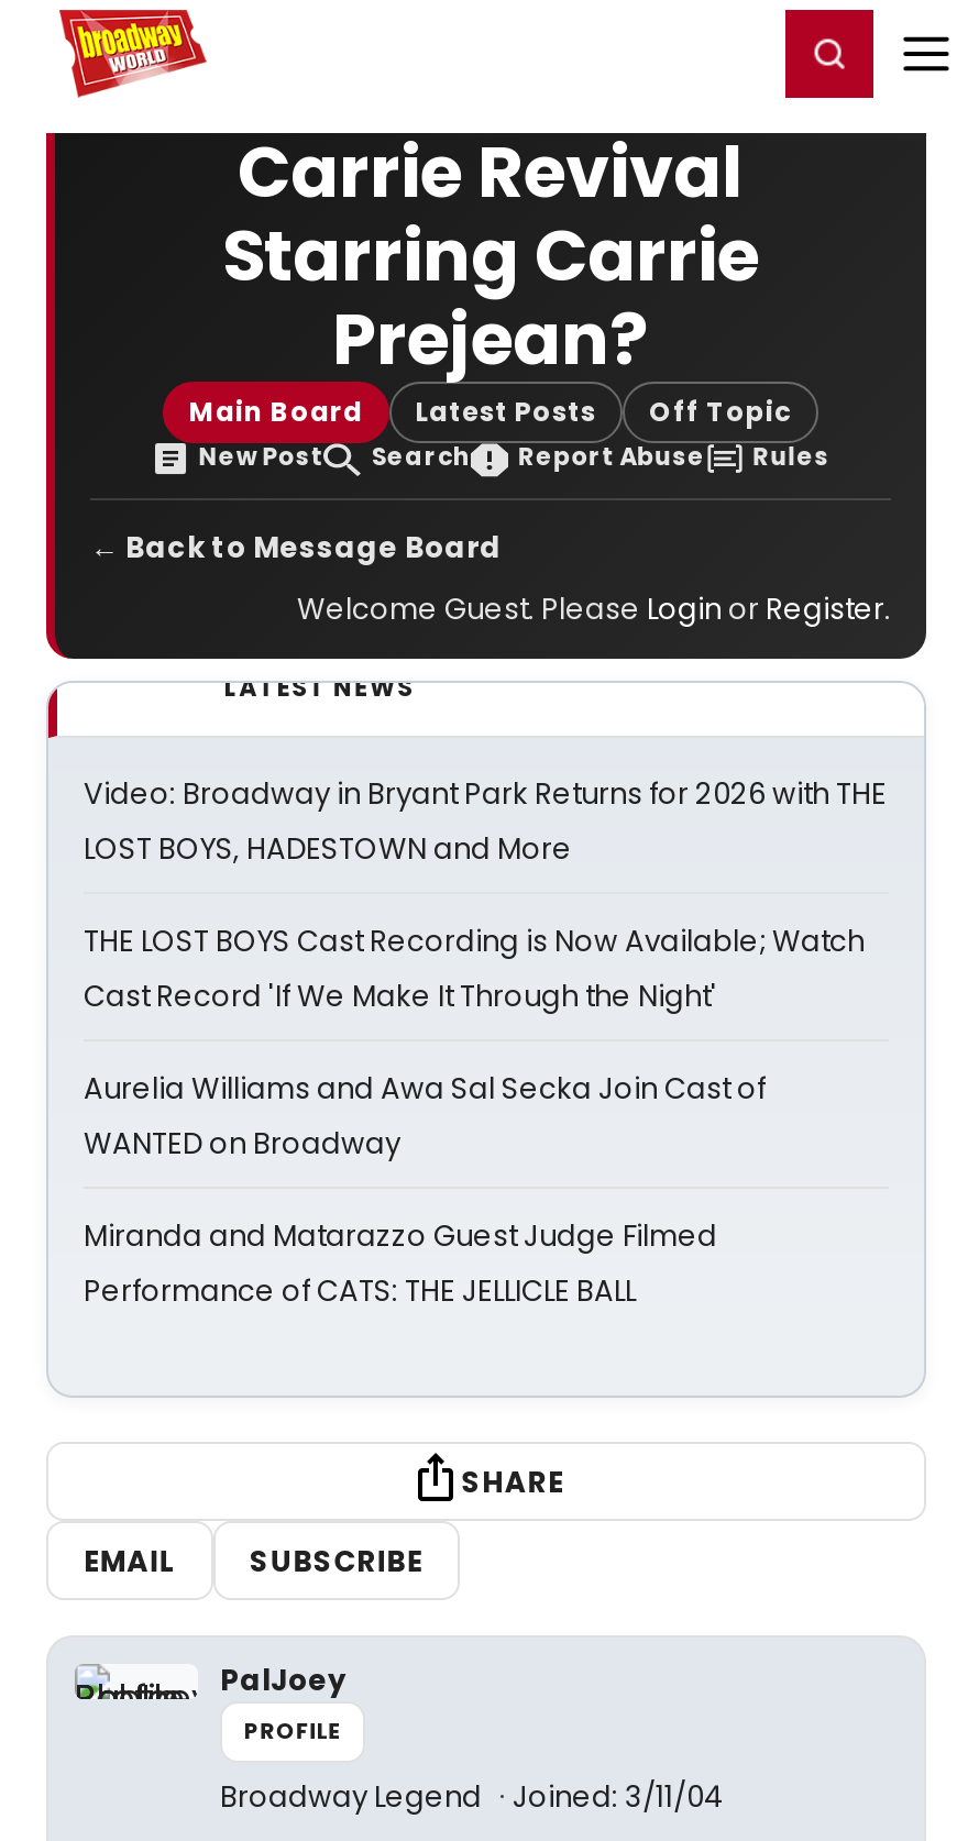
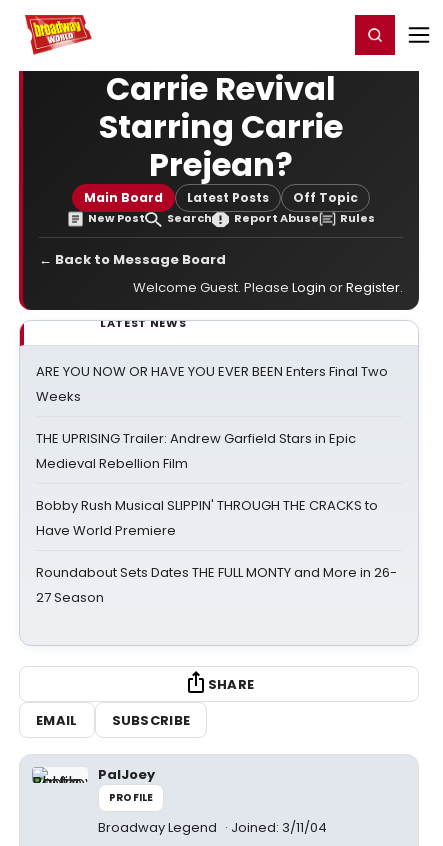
- Video: Broadway in Bryant Park Returns for 2026 with THE
- LOST BOYS, HADESTOWN and More
+ ARE YOU NOW OR HAVE YOU EVER BEEN Enters Final Two
+ Weeks

- THE LOST BOYS Cast Recording is Now Available; Watch
- Cast Record 'If We Make It Through the Night'
+ THE UPRISING Trailer: Andrew Garfield Stars in Epic
+ Medieval Rebellion Film

- Aurelia Williams and Awa Sal Secka Join Cast of
- WANTED on Broadway
+ Bobby Rush Musical SLIPPIN' THROUGH THE CRACKS to
+ Have World Premiere

- Miranda and Matarazzo Guest Judge Filmed
- Performance of CATS: THE JELLICLE BALL
+ Roundabout Sets Dates THE FULL MONTY and More in 26-
+ 27 Season
